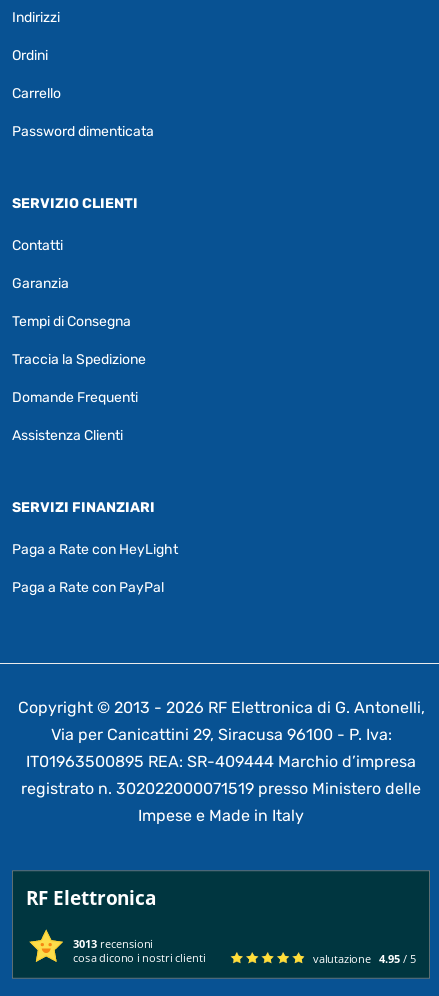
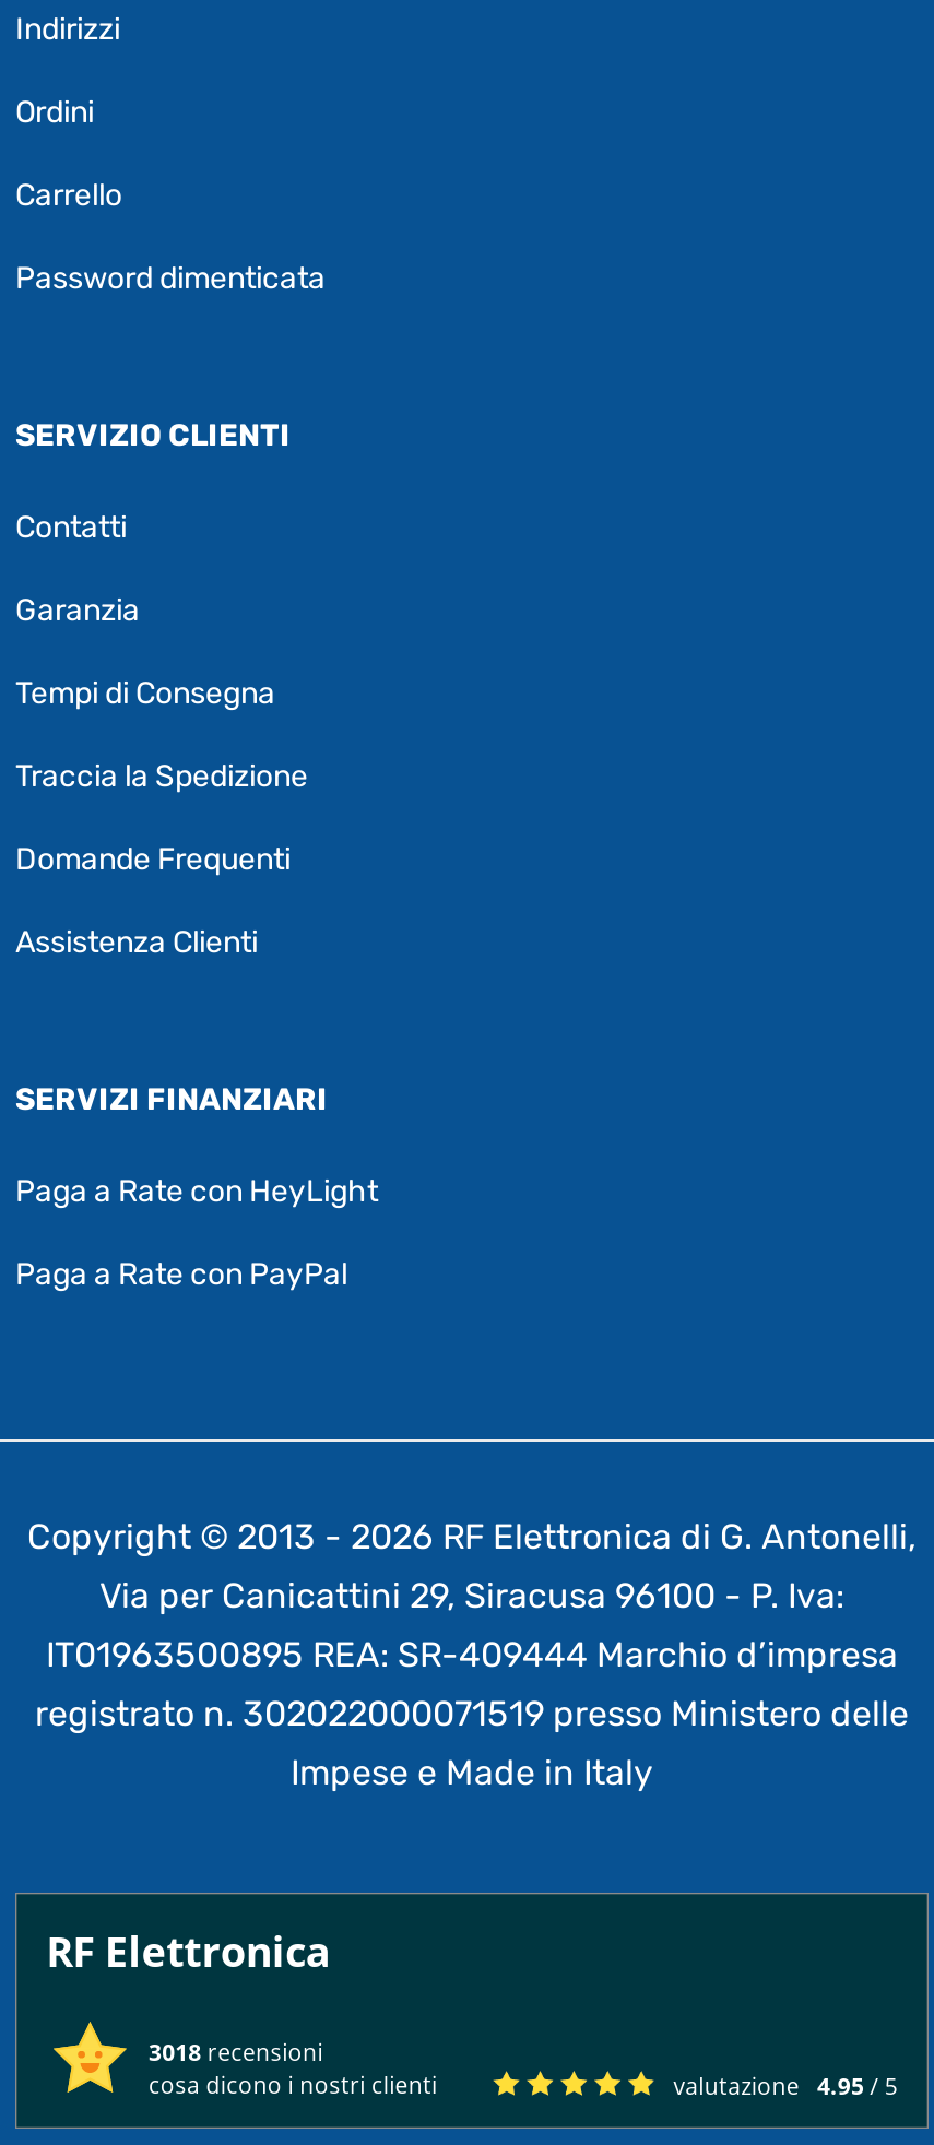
- 3013 recensioni
+ 3018 recensioni
